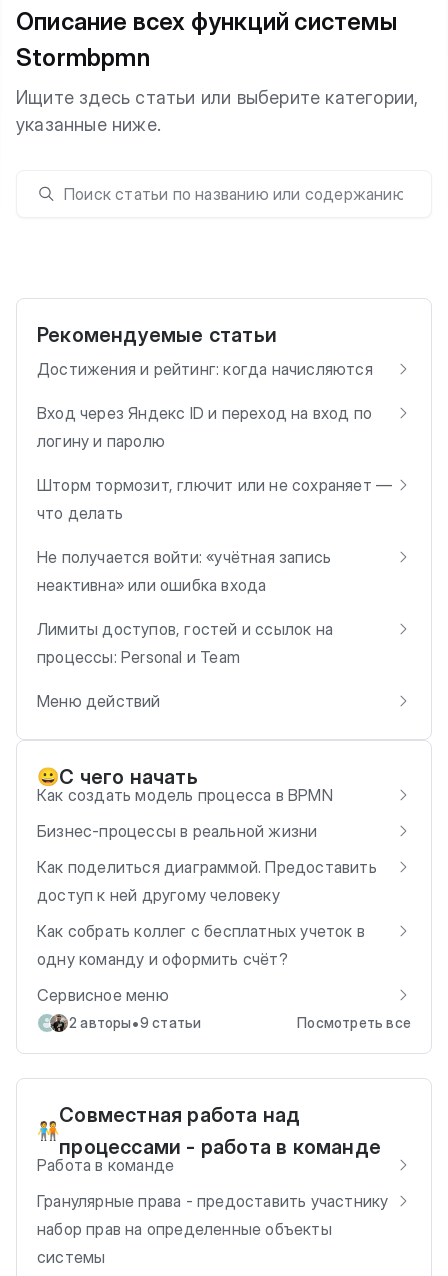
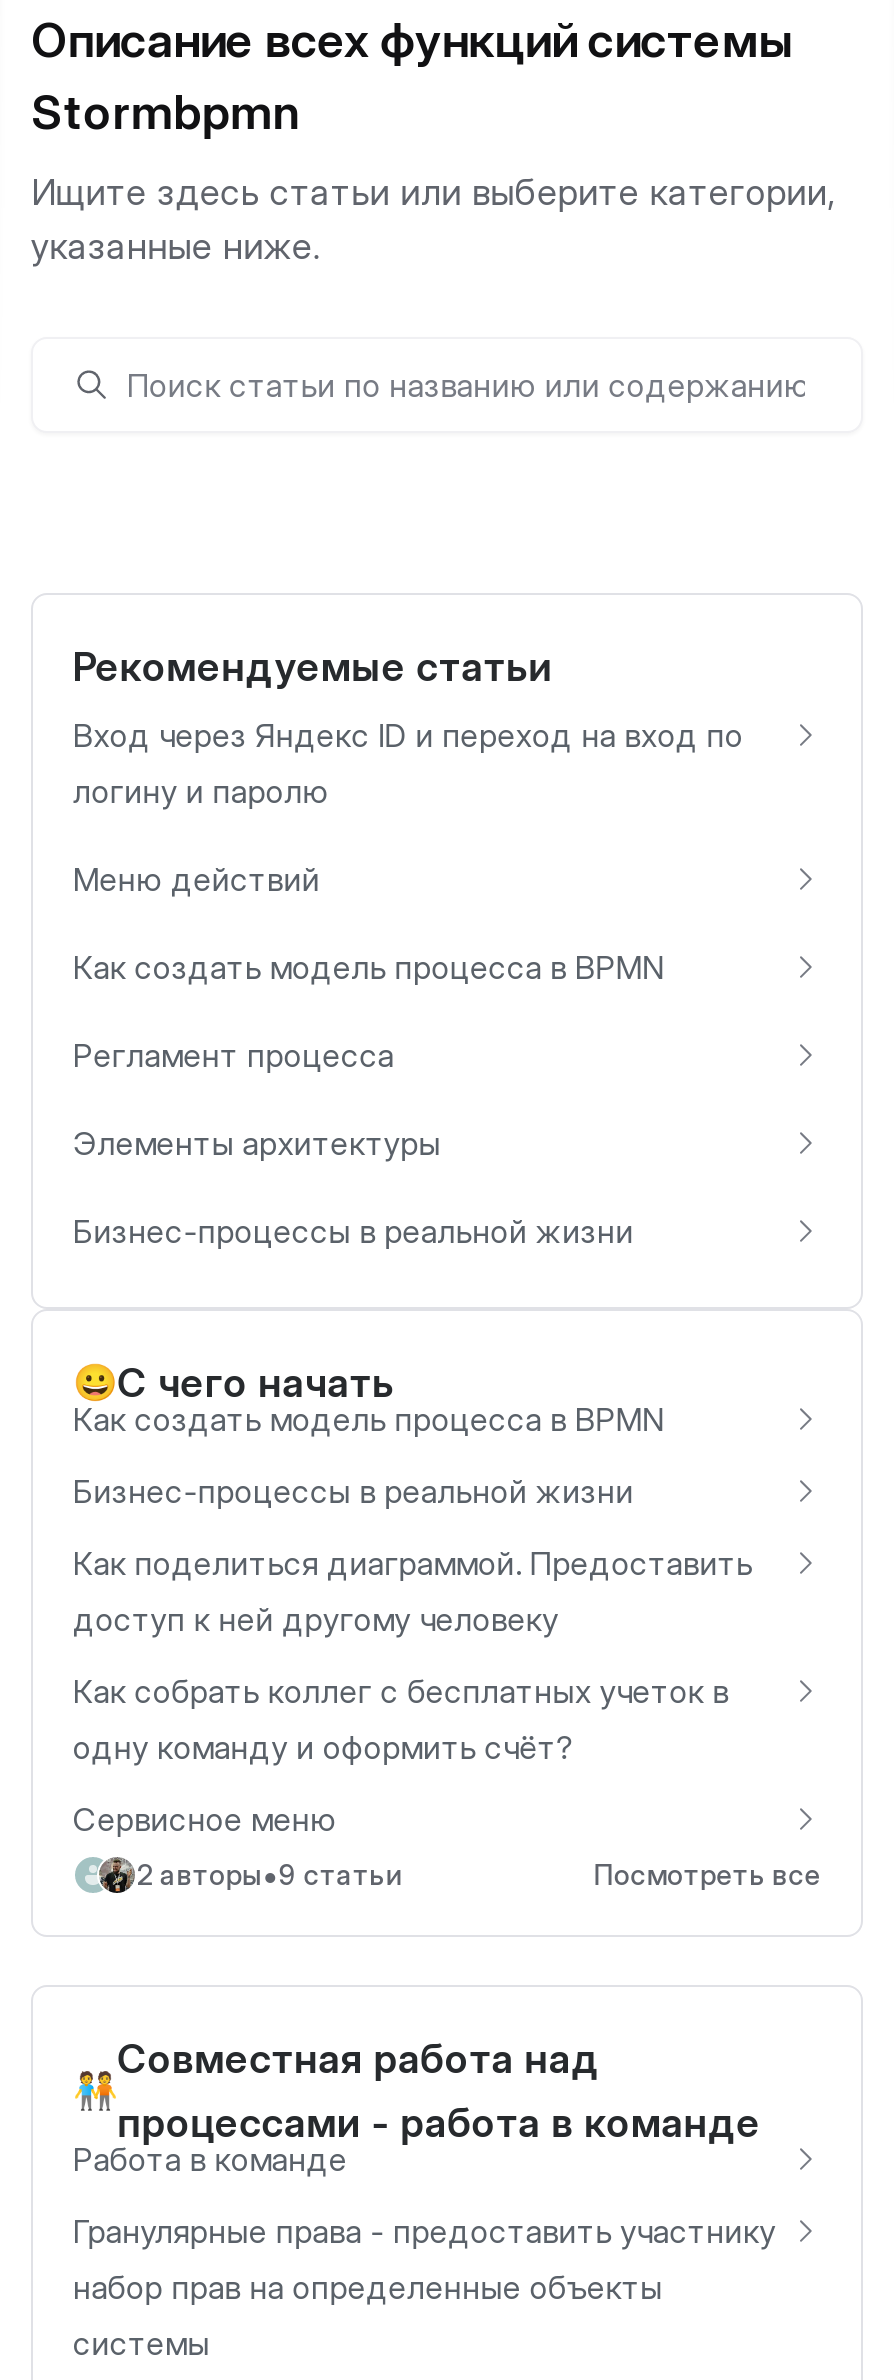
- Достижения и рейтинг: когда начисляются

- Шторм тормозит, глючит или не сохраняет —
- что делать
- Не получается войти: «учётная запись
- неактивна» или ошибка входа
- Лимиты доступов, гостей и ссылок на
- процессы: Personal и Team

moved up: Меню действий

+ Как создать модель процесса в BPMN
+ Регламент процесса
+ Элементы архитектуры
+ Бизнес-процессы в реальной жизни
